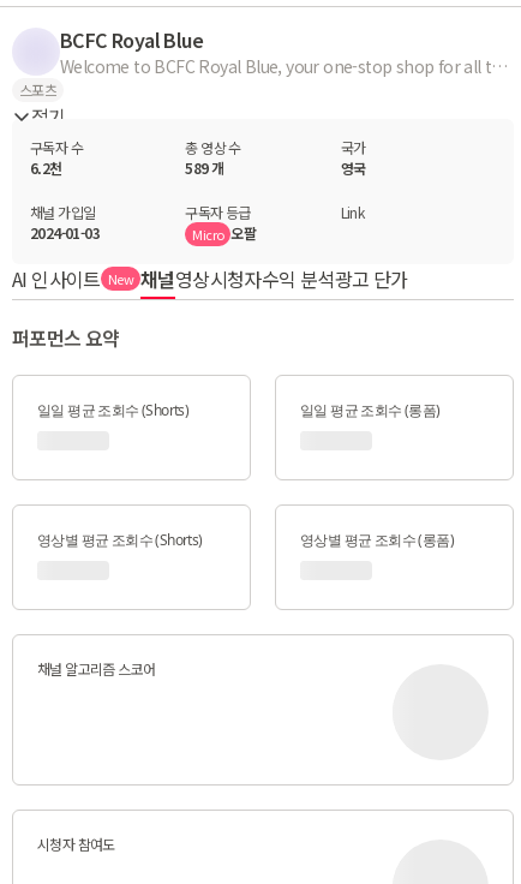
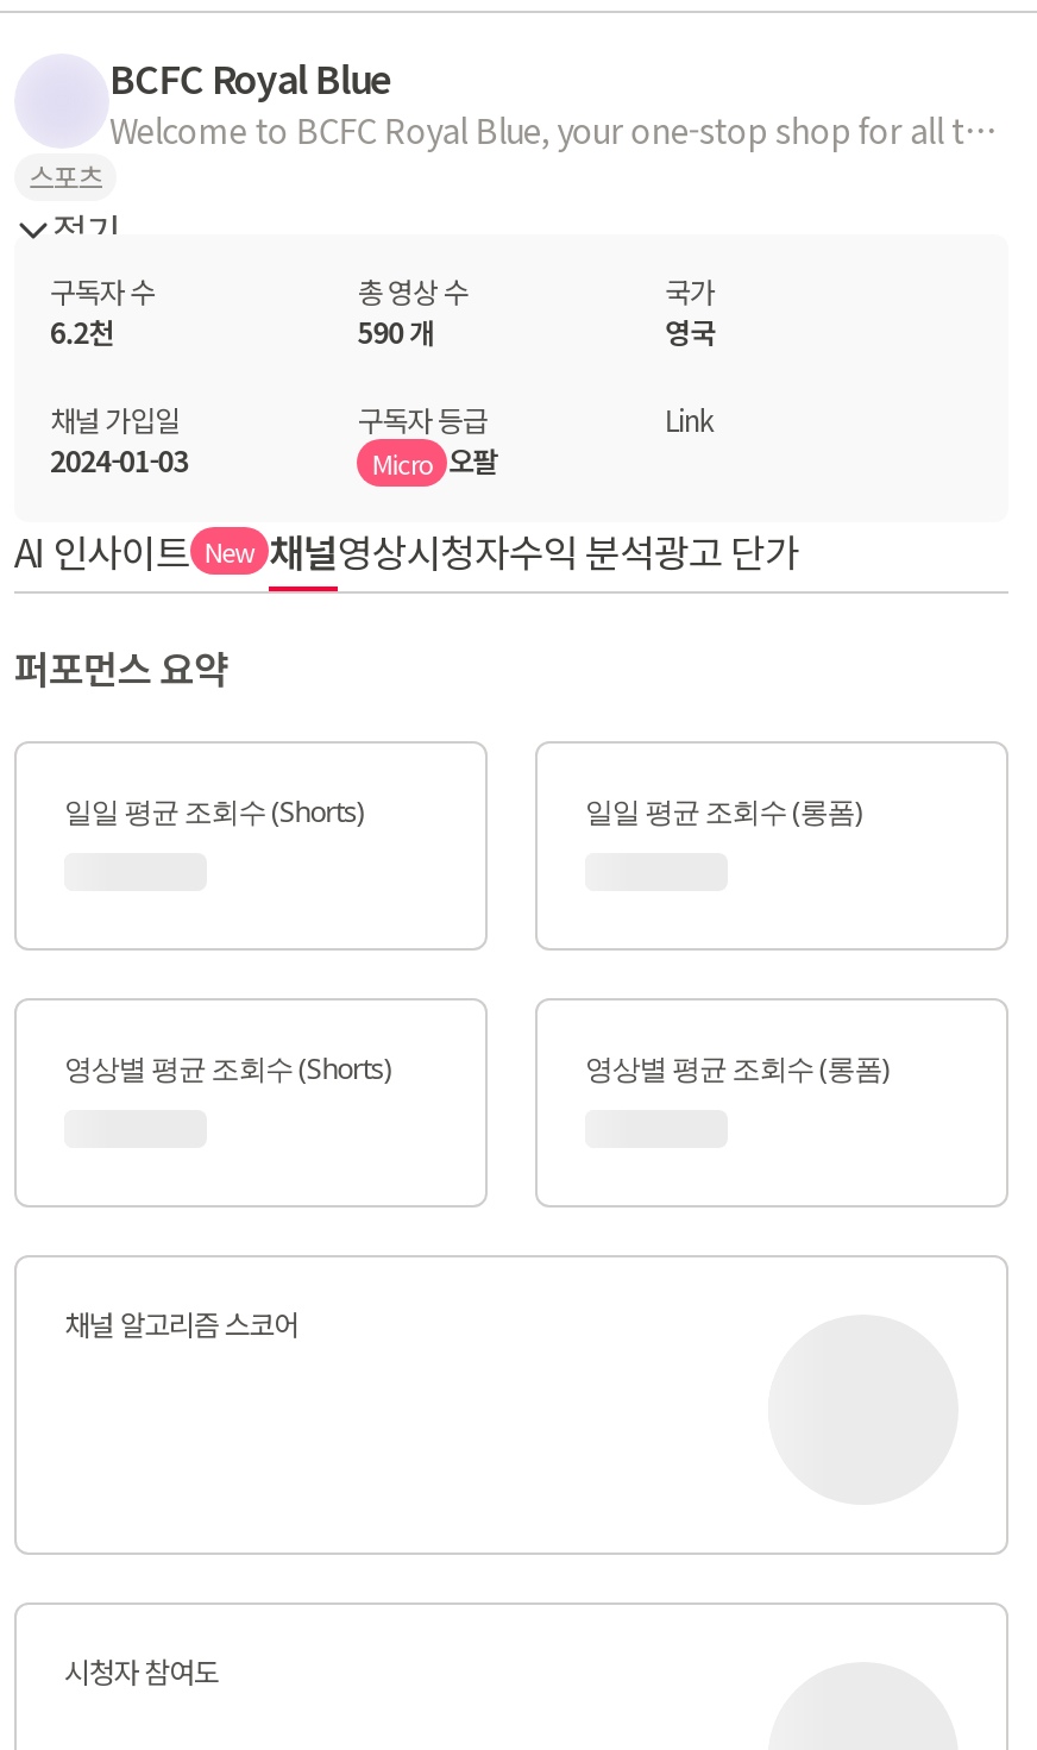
- 589 개
+ 590 개
